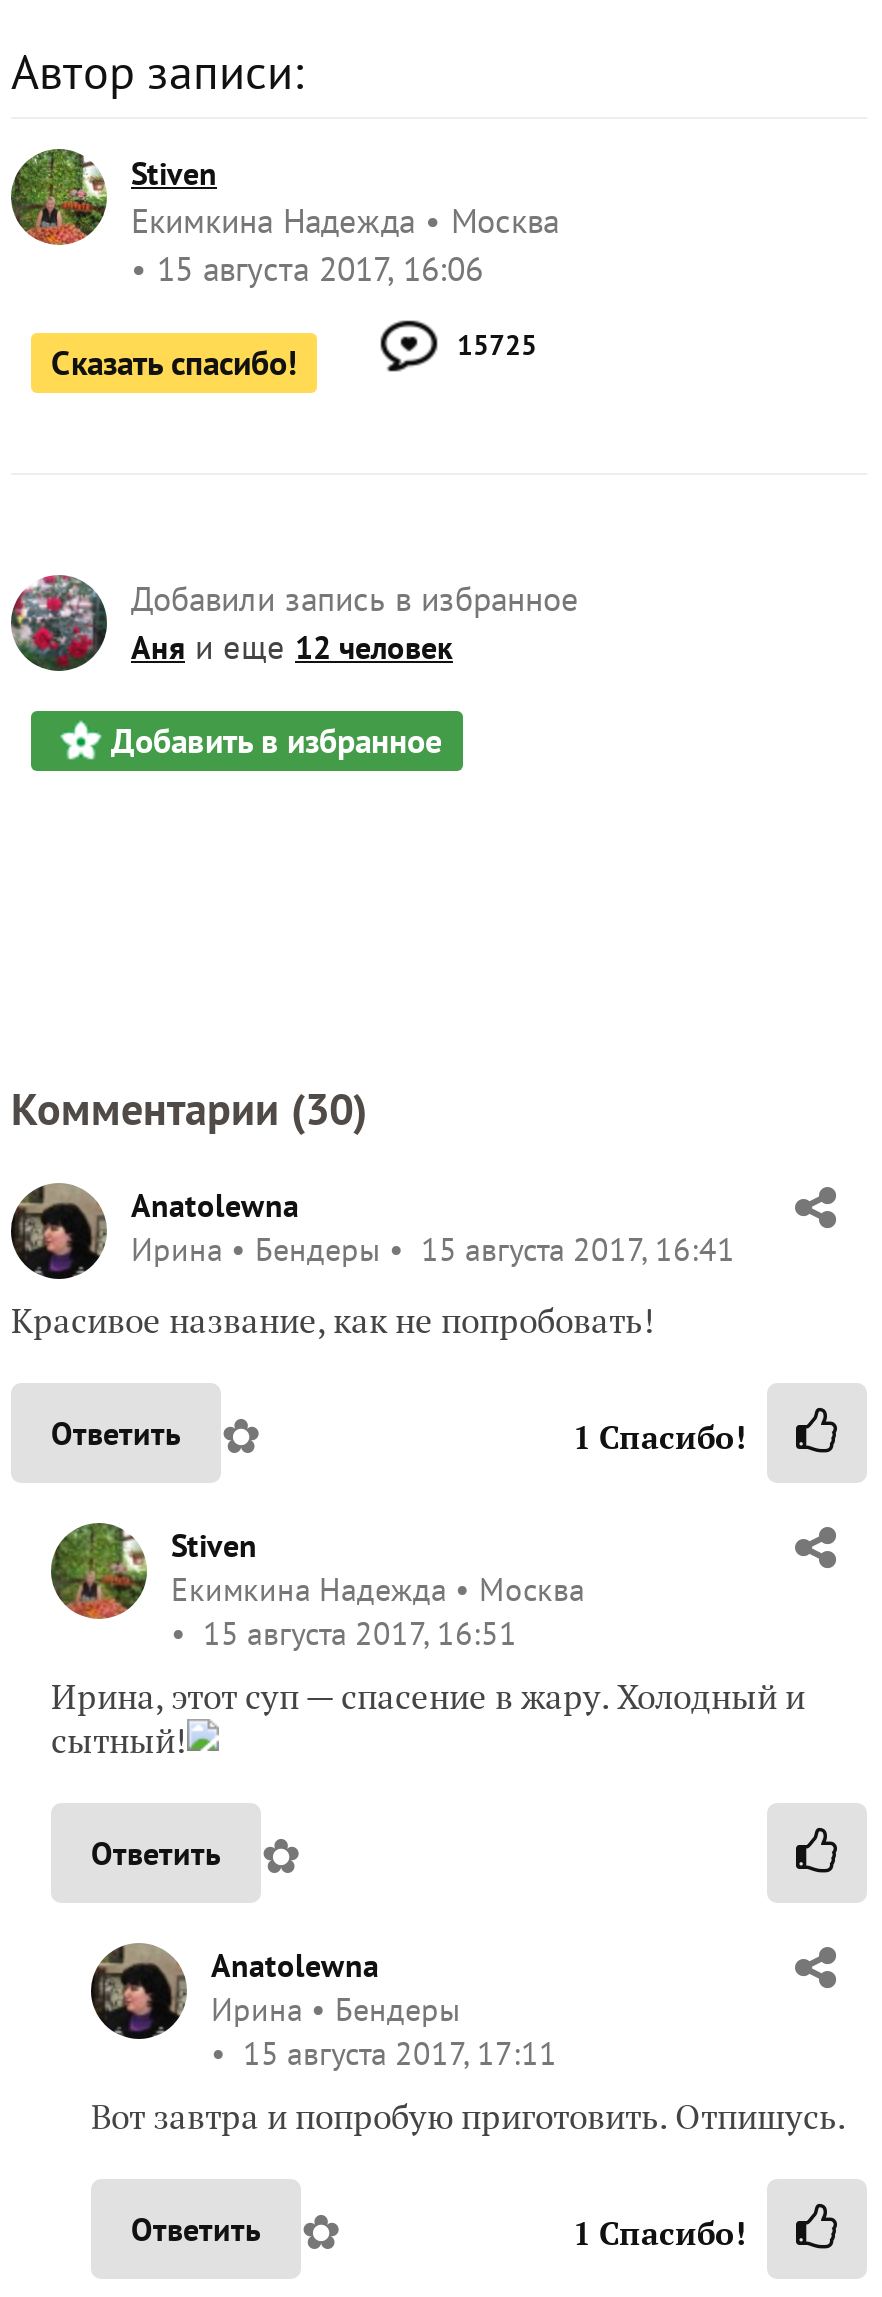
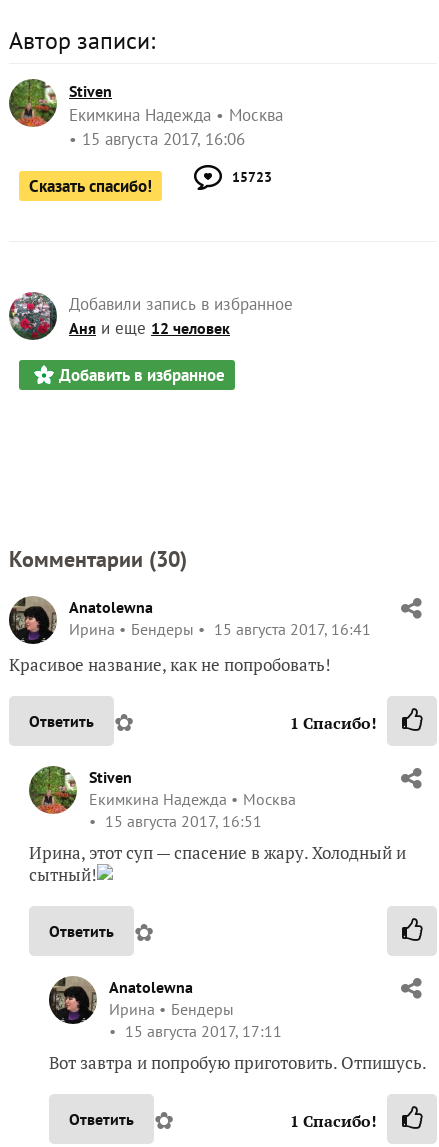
- 15725
+ 15723
